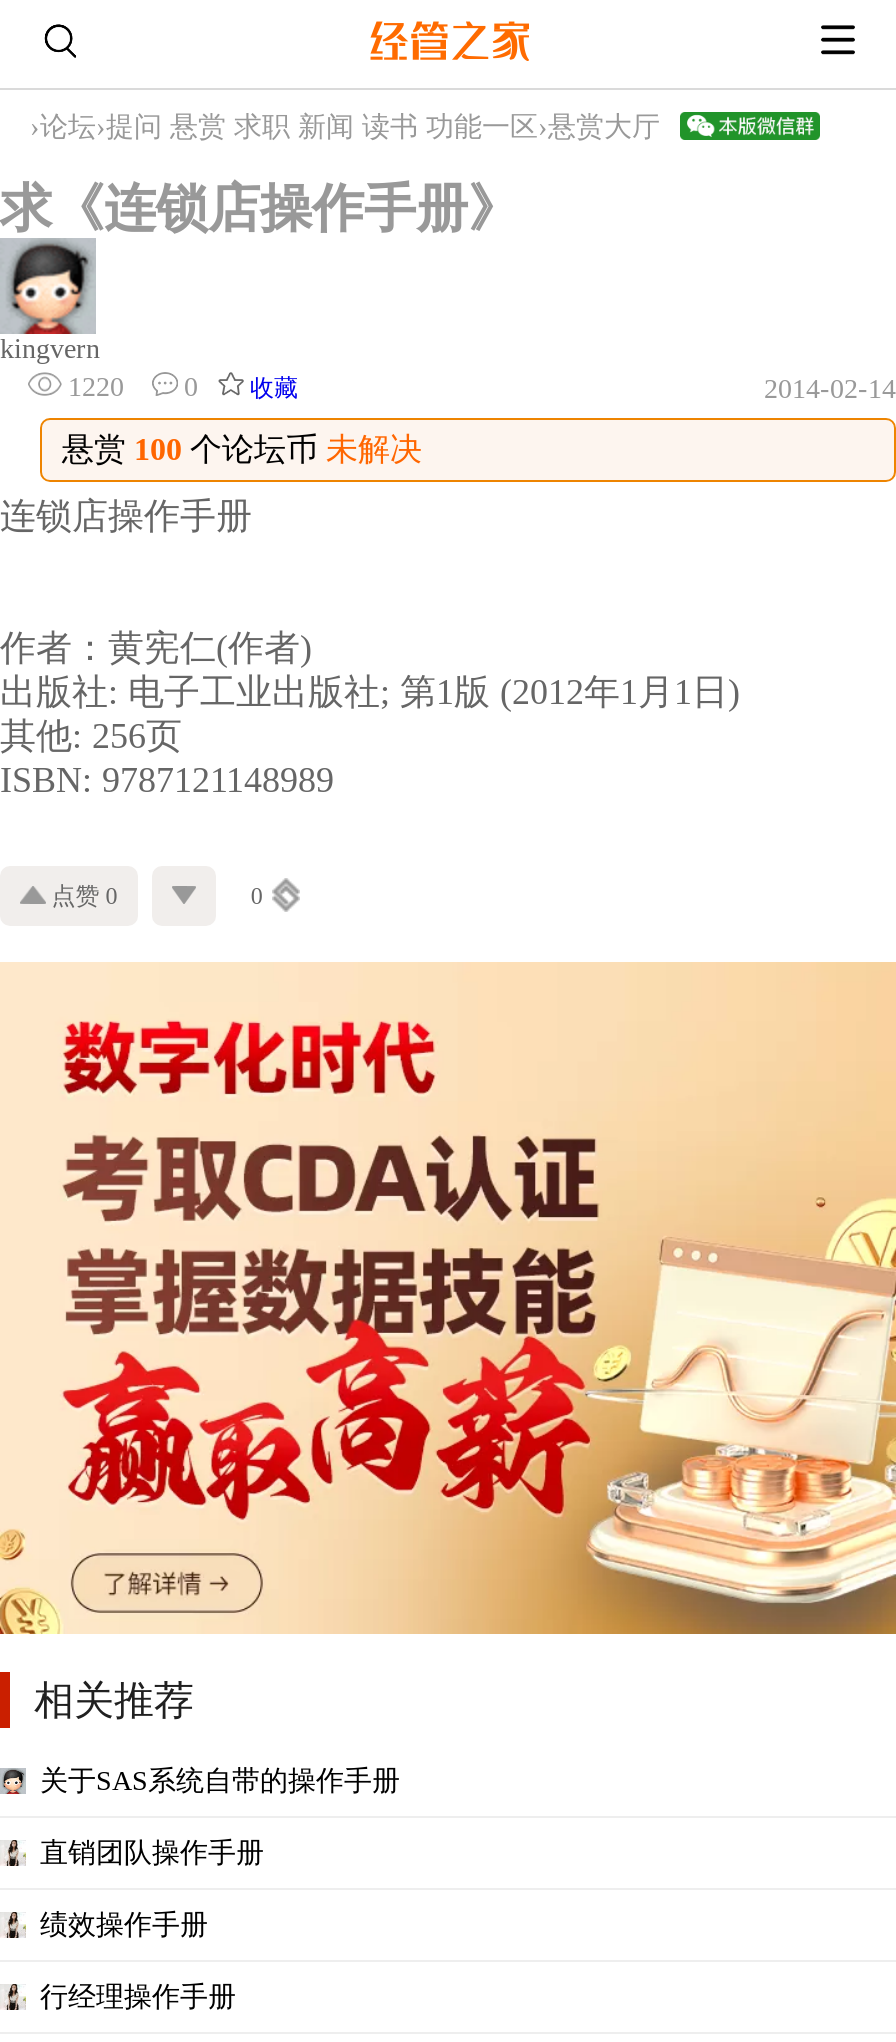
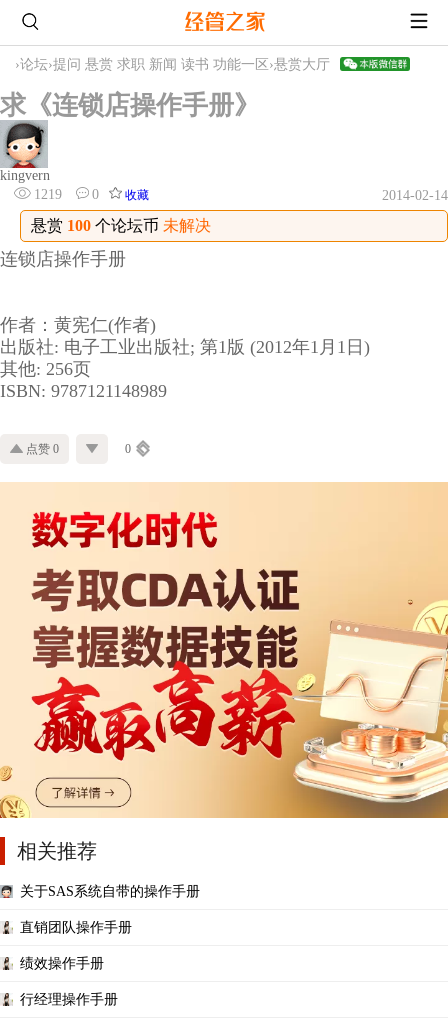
- 1220 0 收藏
+ 1219 0 收藏
